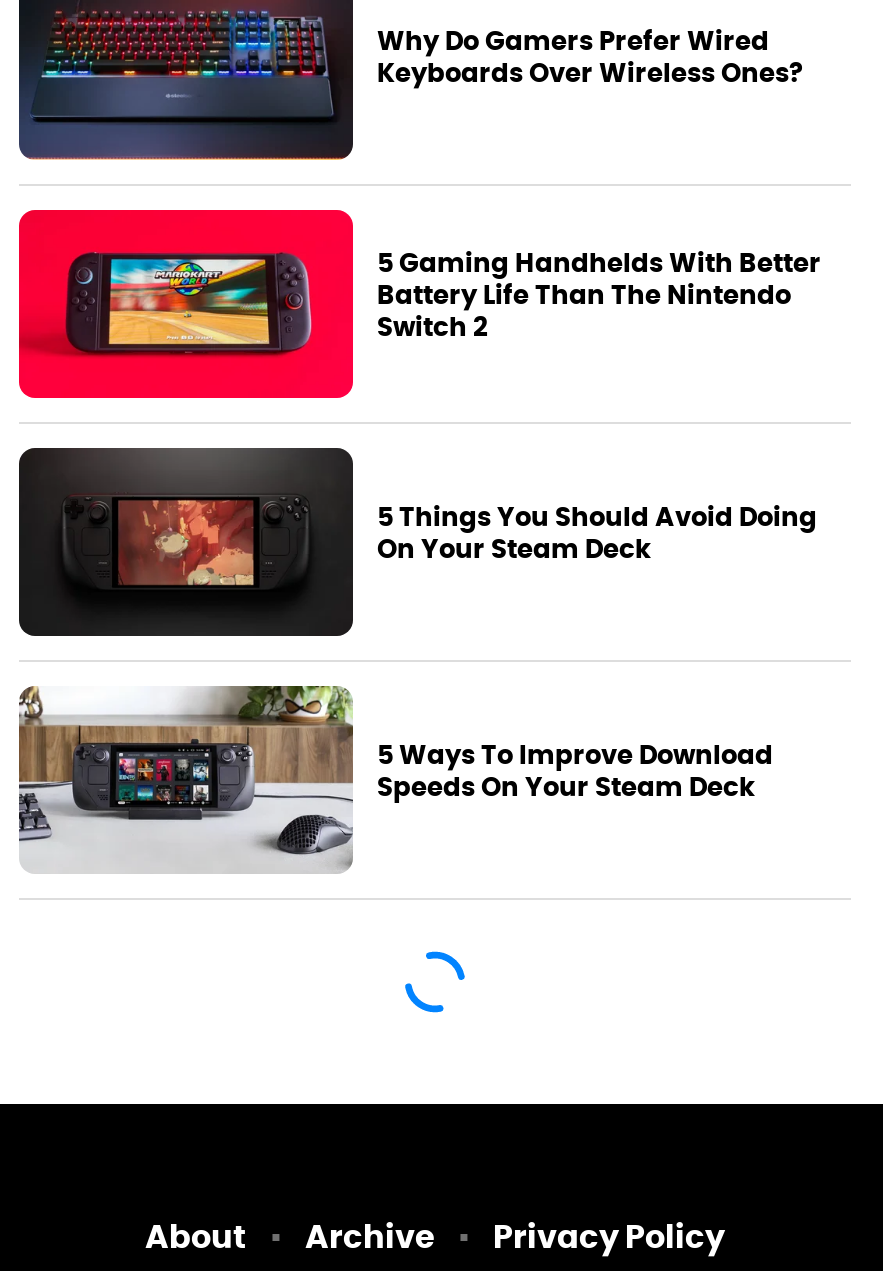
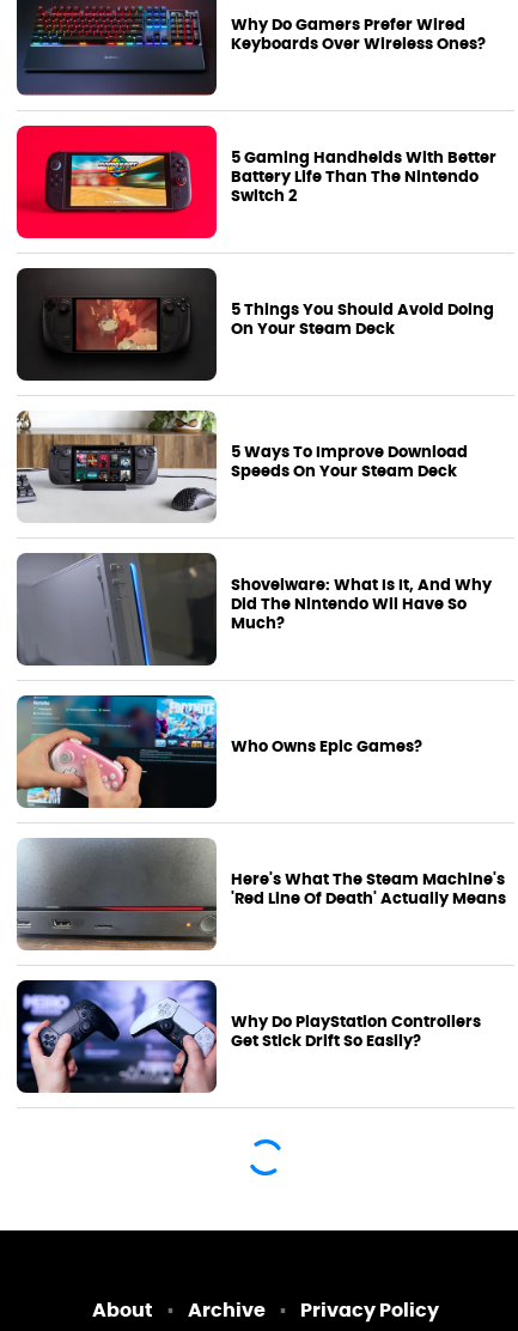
+ [image]
+ Who Owns Epic Games?

+ [image]
+ Why Do PlayStation Controllers
+ Get Stick Drift So Easily?

+ [image]
+ Shovelware: What Is It, And Why
+ Did The Nintendo Wii Have So
+ Much?

+ [image]
+ Here's What The Steam Machine's
+ 'Red Line Of Death' Actually Means
